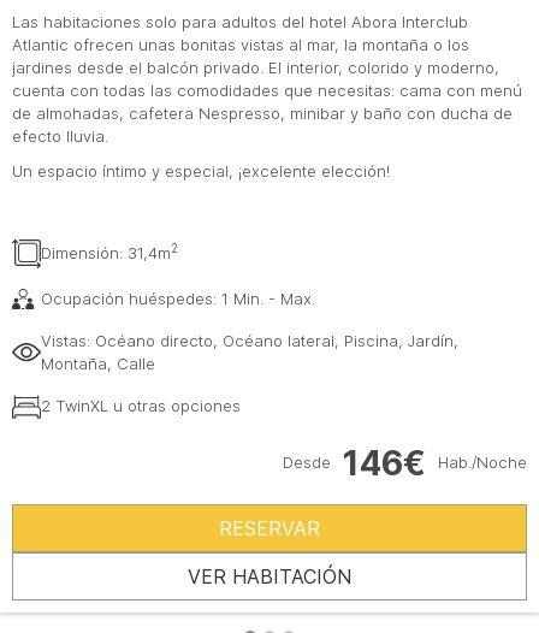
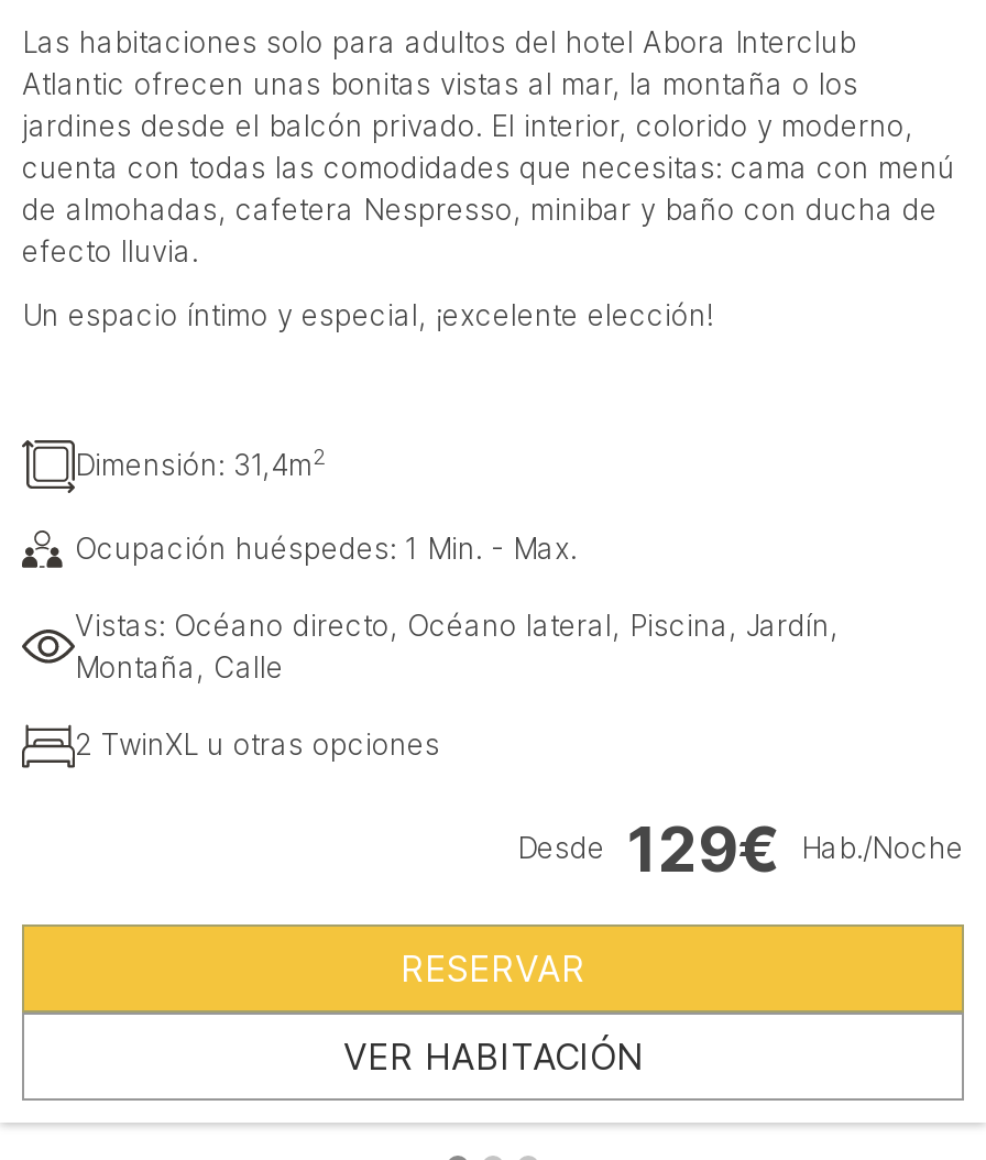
- Desde 146€ Hab./Noche
+ Desde 129€ Hab./Noche
